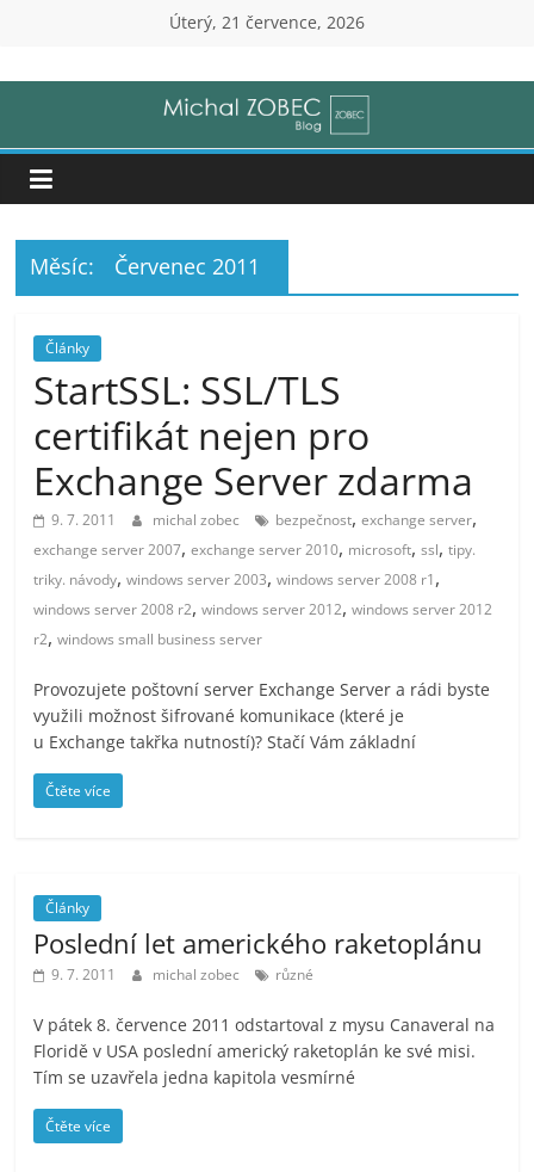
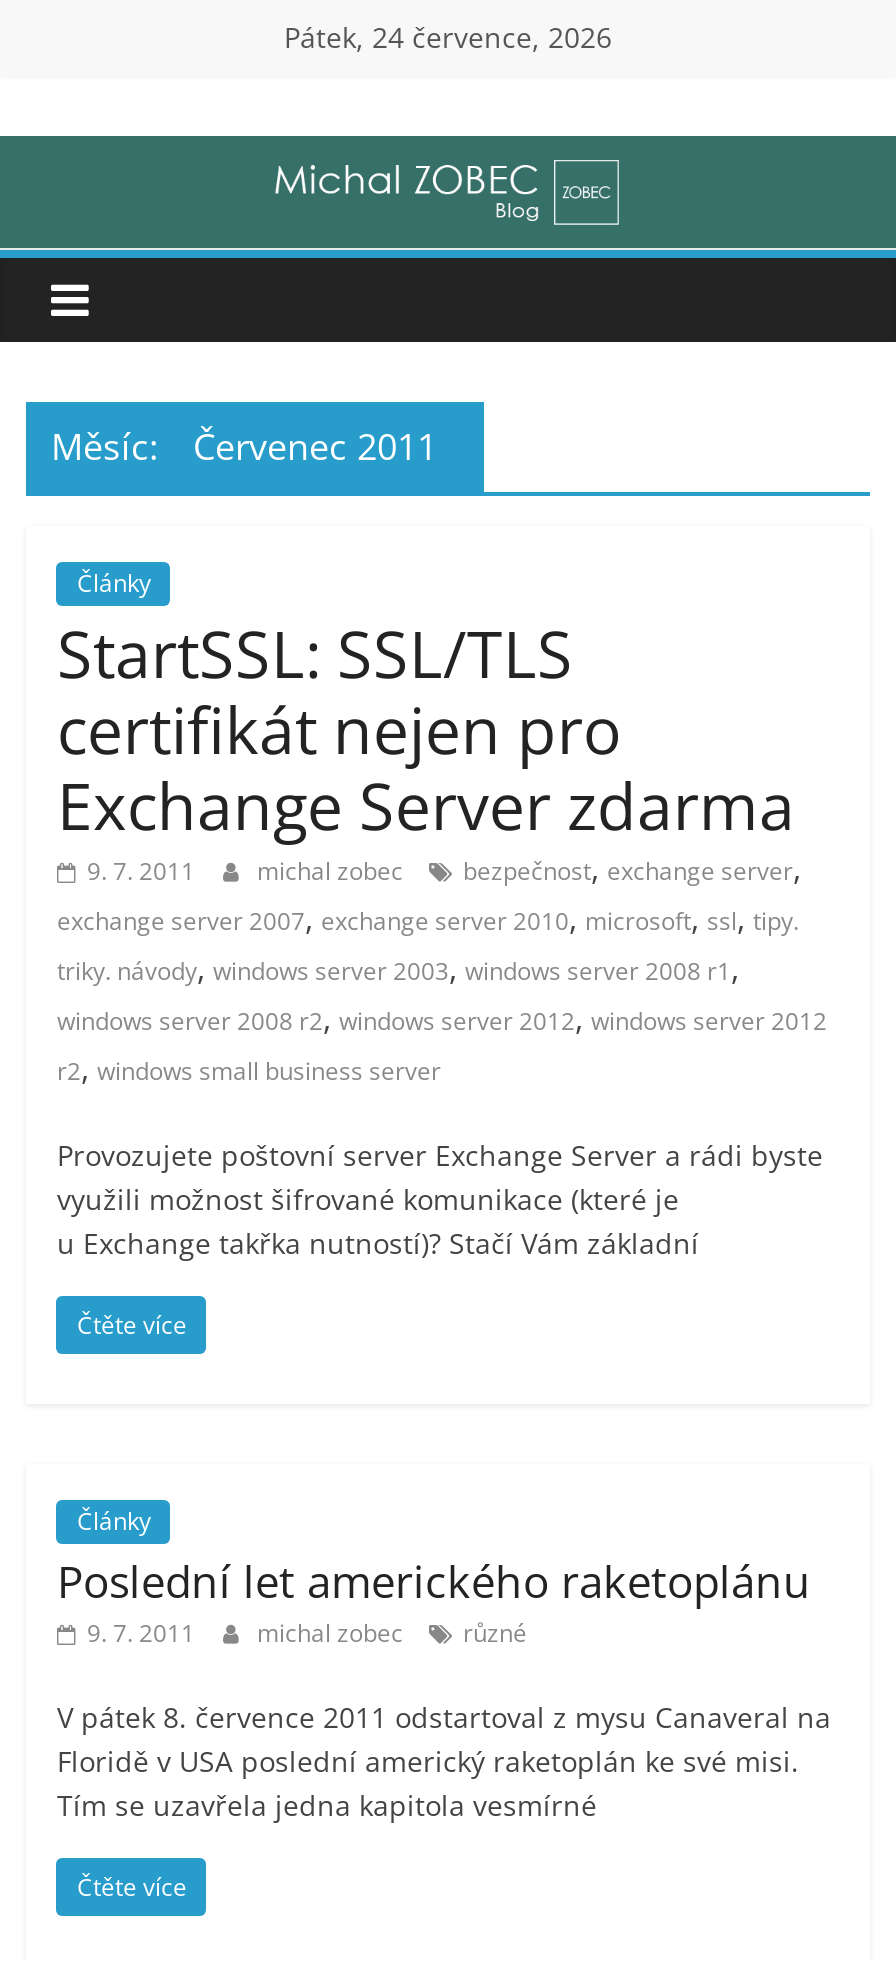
- Úterý, 21 července, 2026
+ Pátek, 24 července, 2026
